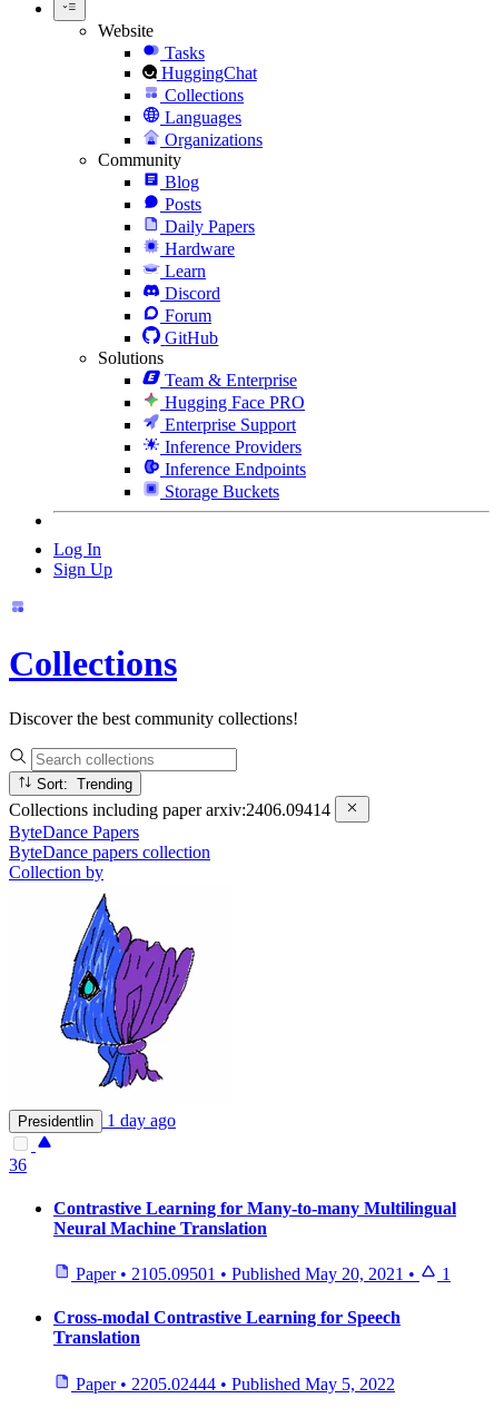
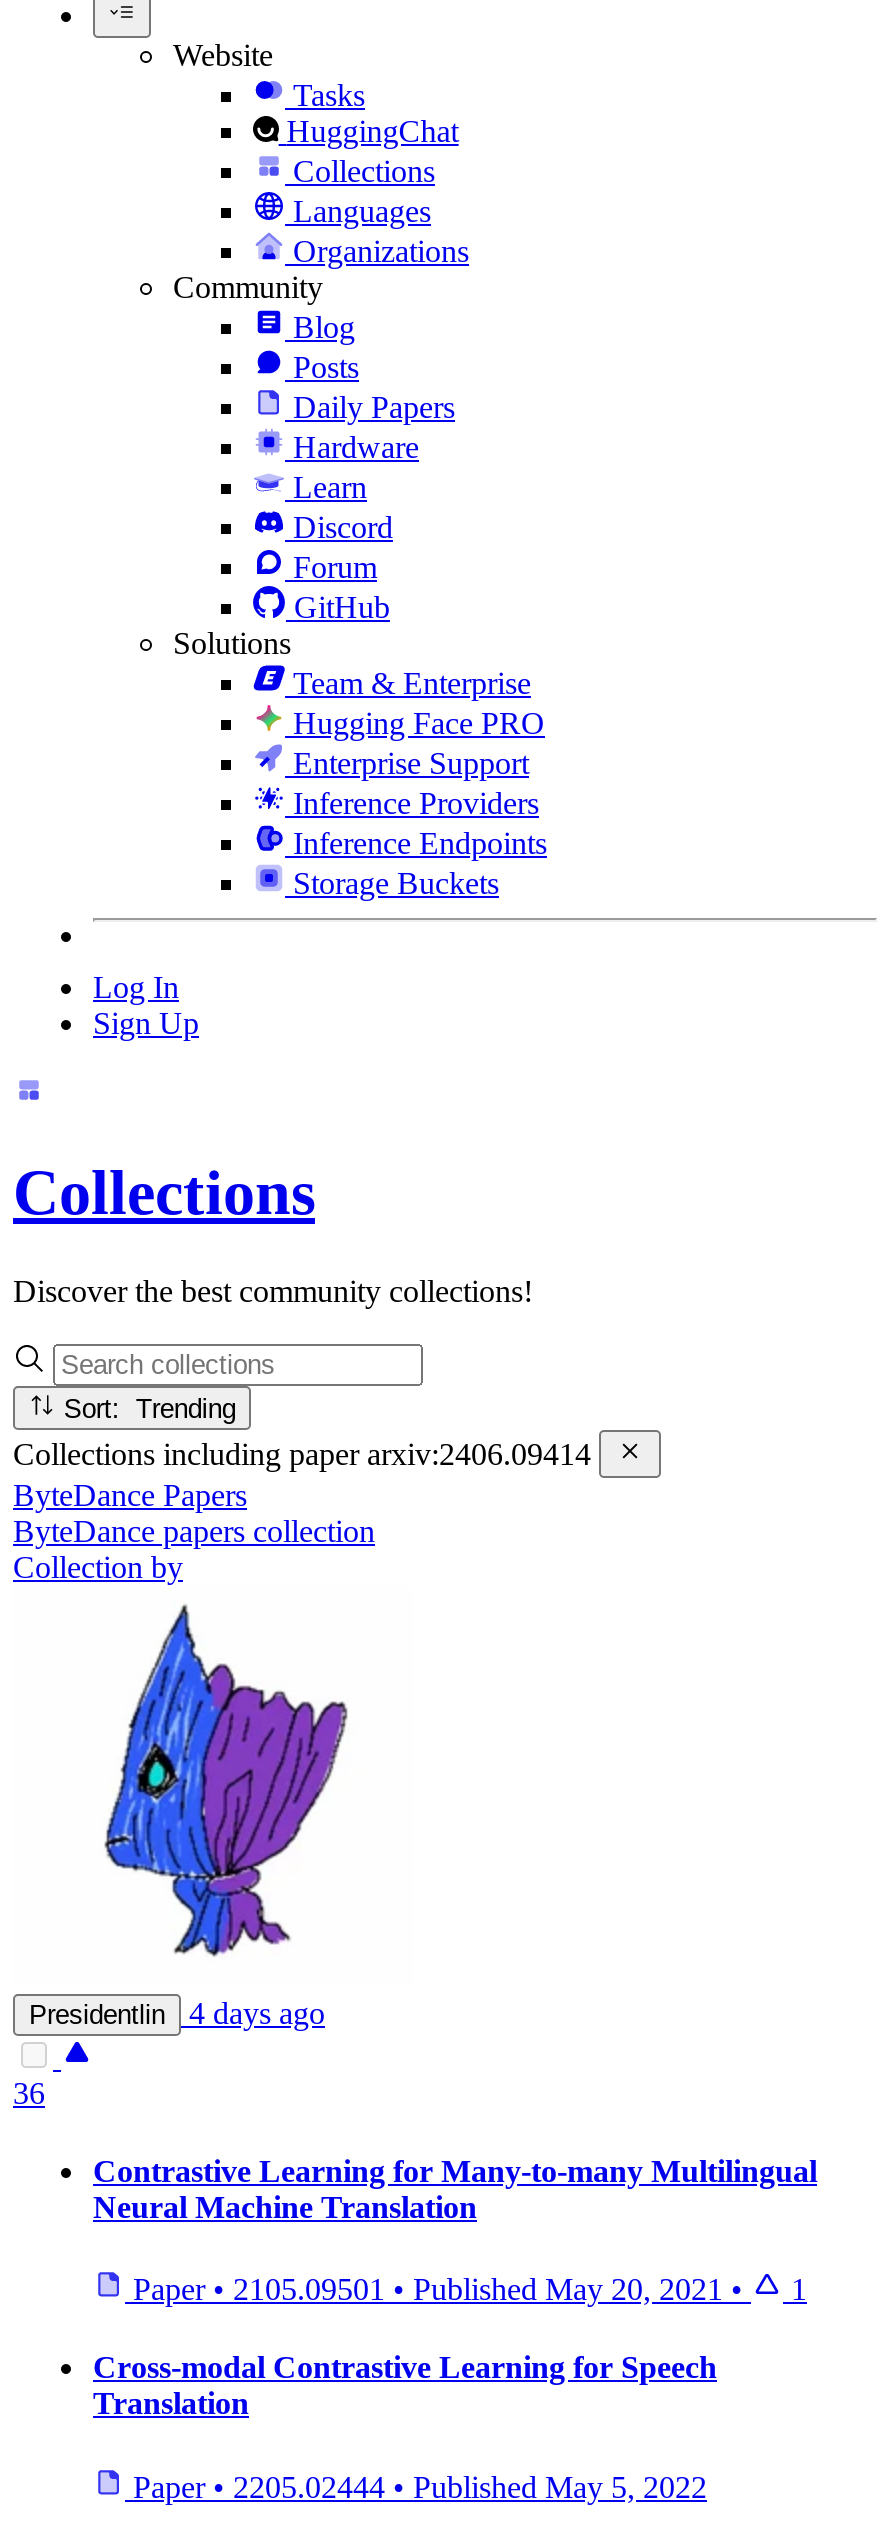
- Presidentlin 1 day ago
+ Presidentlin 4 days ago
